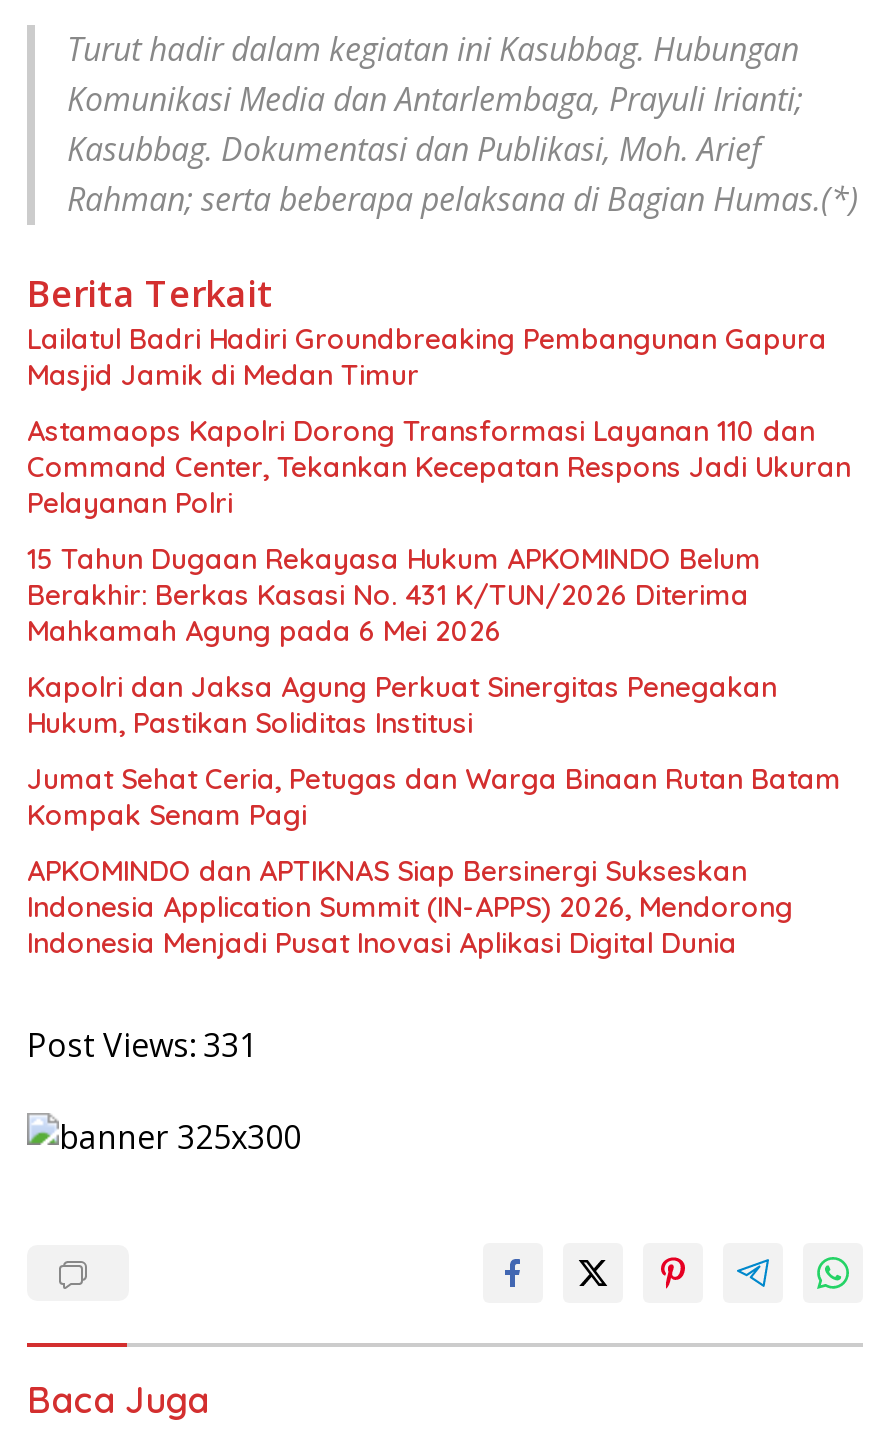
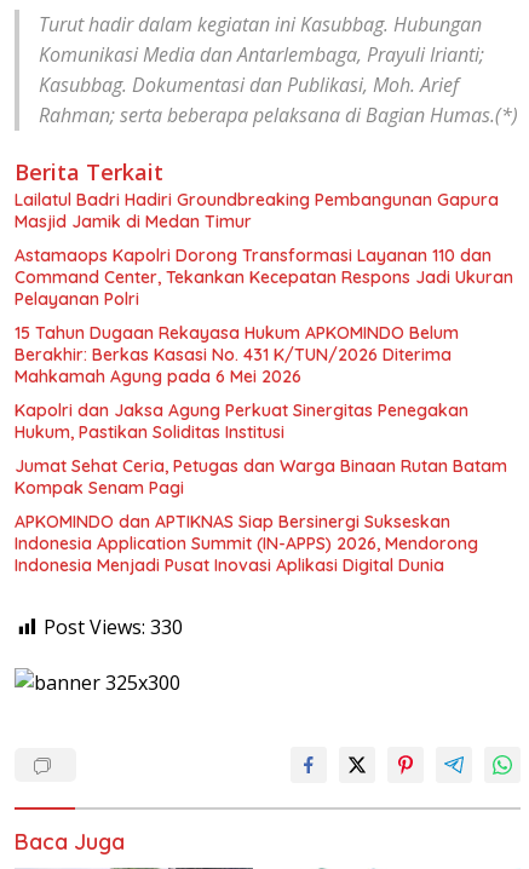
- Post Views: 331
+ Post Views: 330
